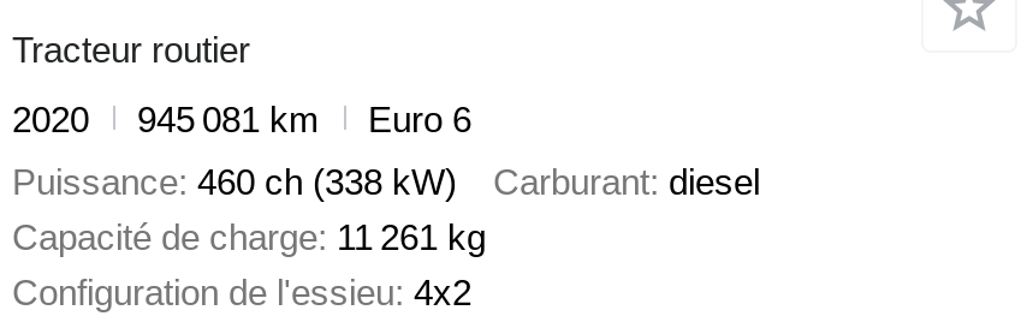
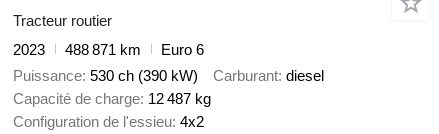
- 2020
+ 2023

- 945 081 km
+ 488 871 km

- Puissance 460 ch (338 kW)
+ Puissance 530 ch (390 kW)

- Capacité de charge 11 261 kg
+ Capacité de charge 12 487 kg
